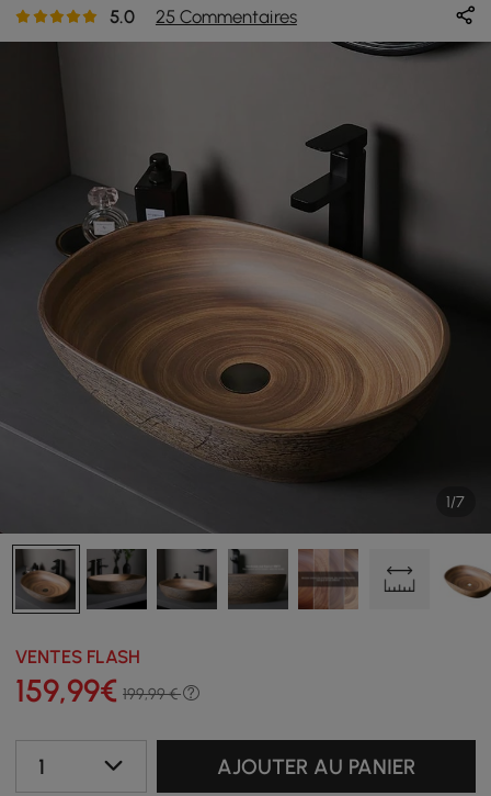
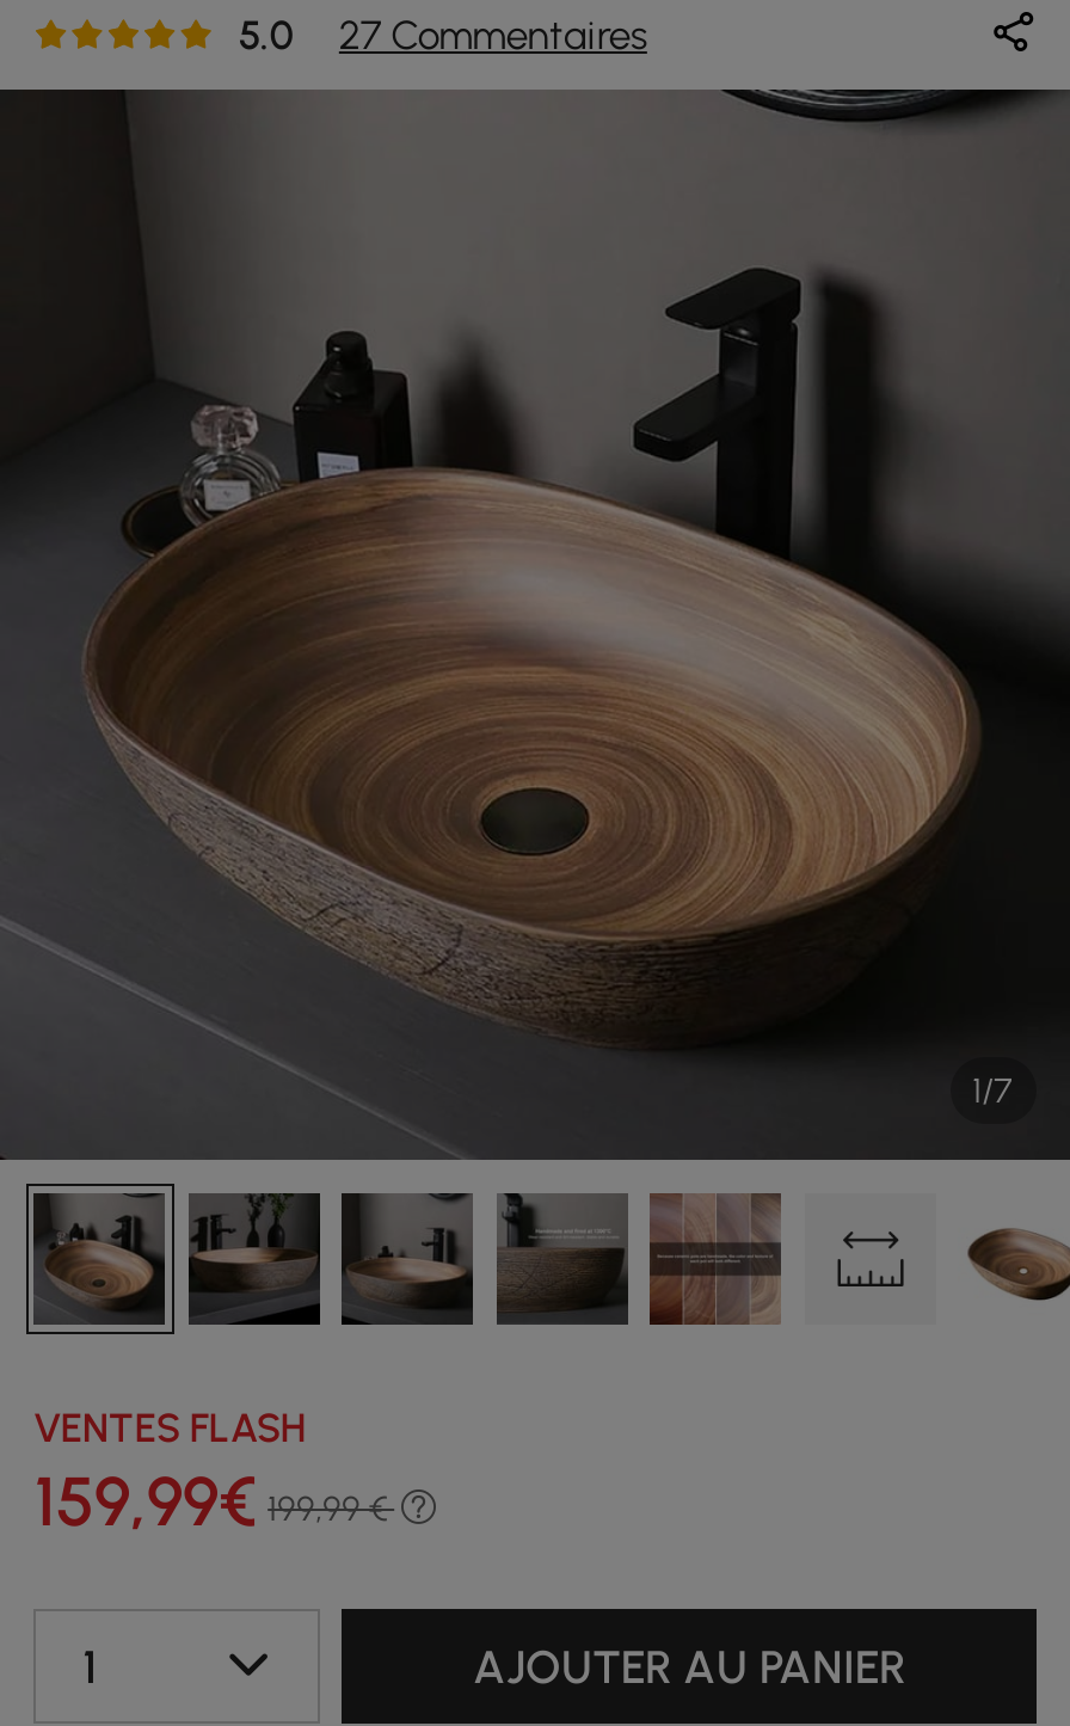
- 25 Commentaires
+ 27 Commentaires
